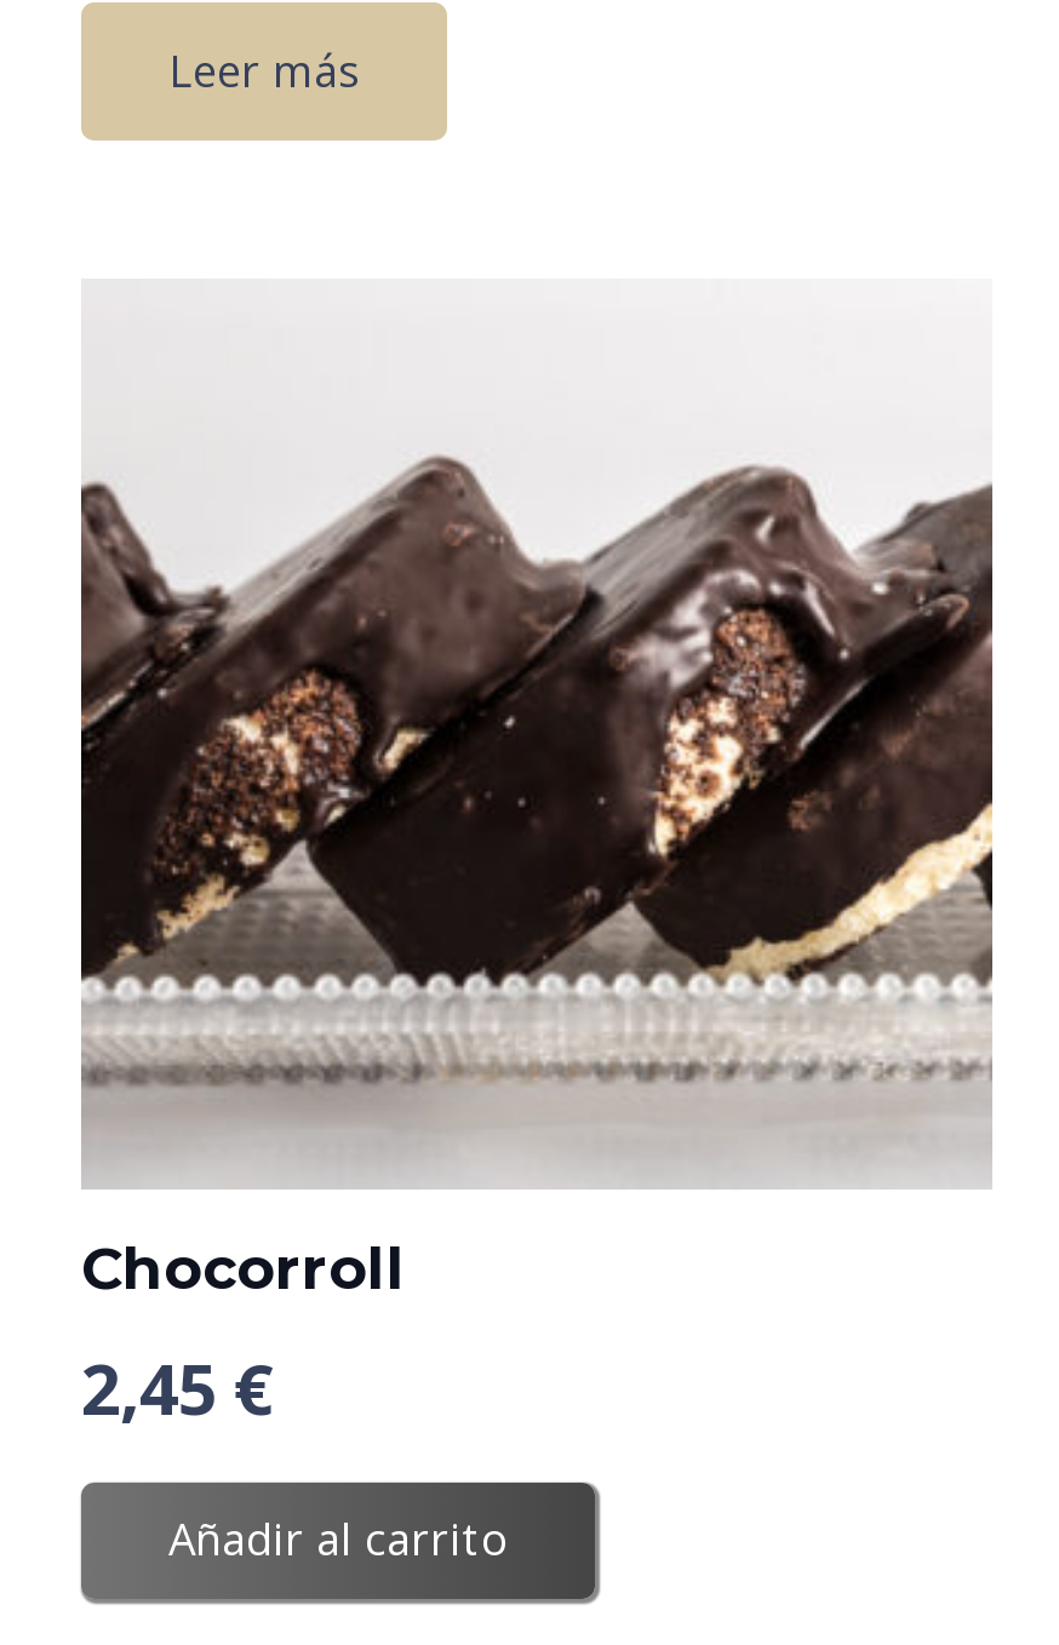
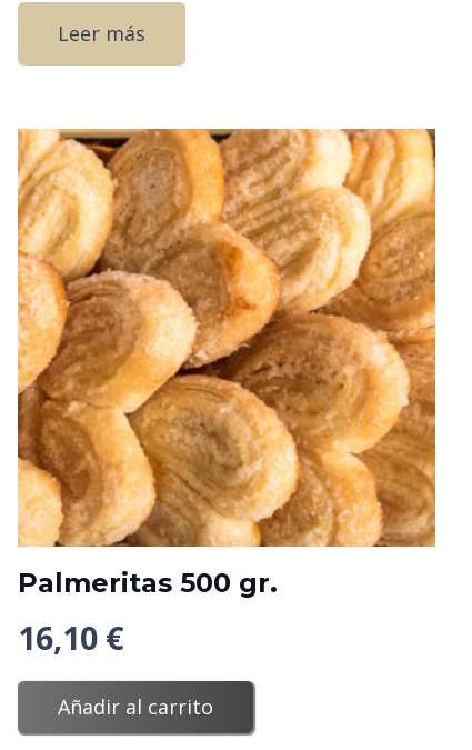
- [image]
- Chocorroll
- 2,45 €
+ [image]
+ Palmeritas 500 gr.
+ 16,10 €
